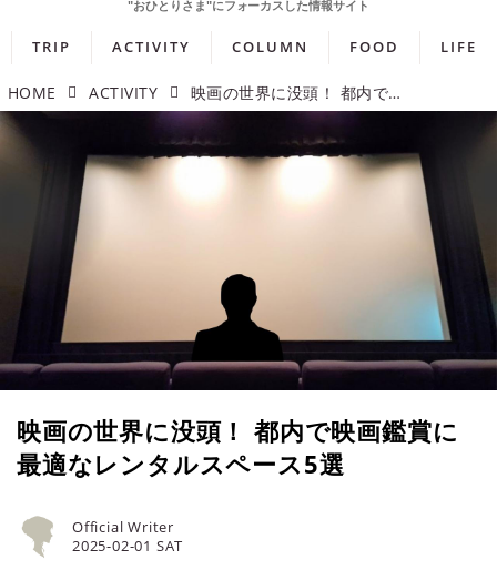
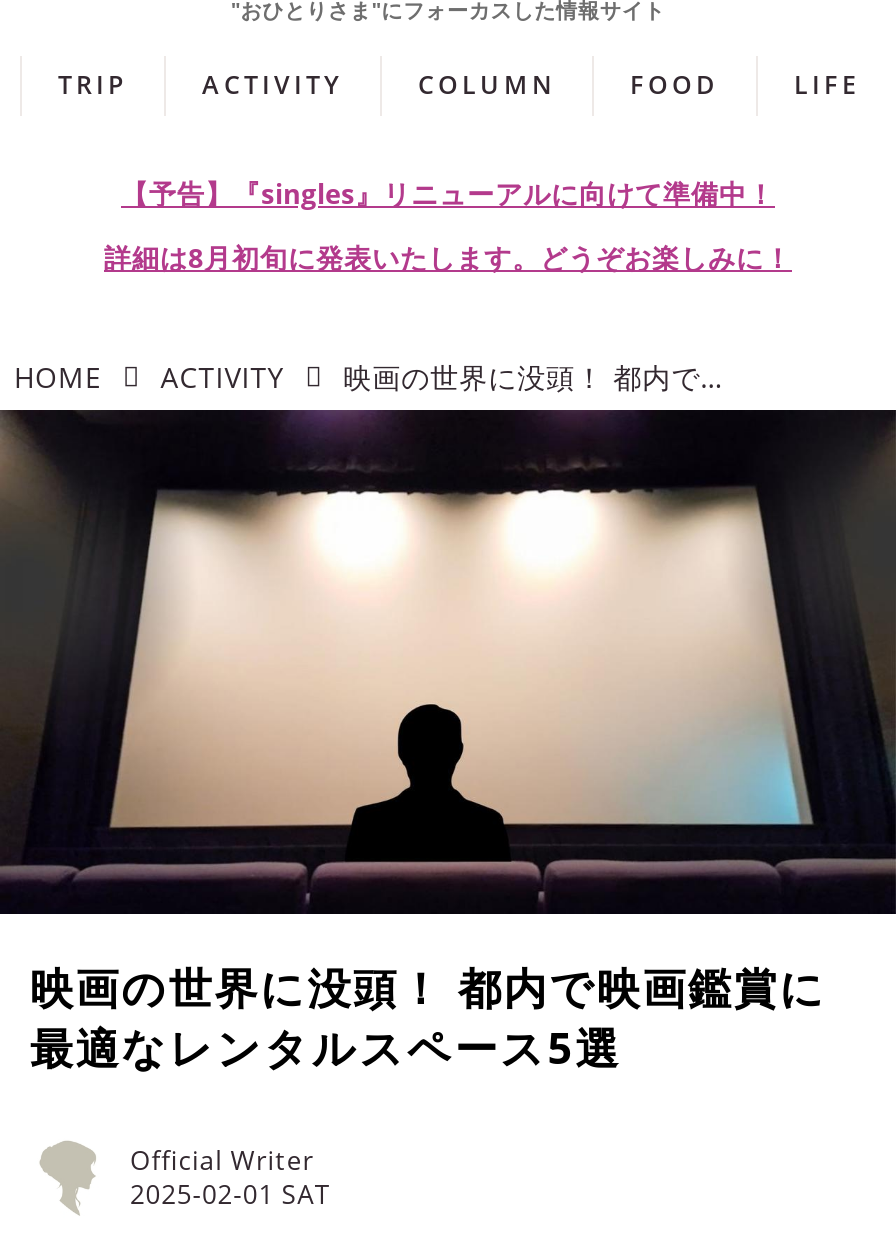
+ 【予告】『singles』リニューアルに向けて準備中！
+ 詳細は8月初旬に発表いたします。どうぞお楽しみに！
